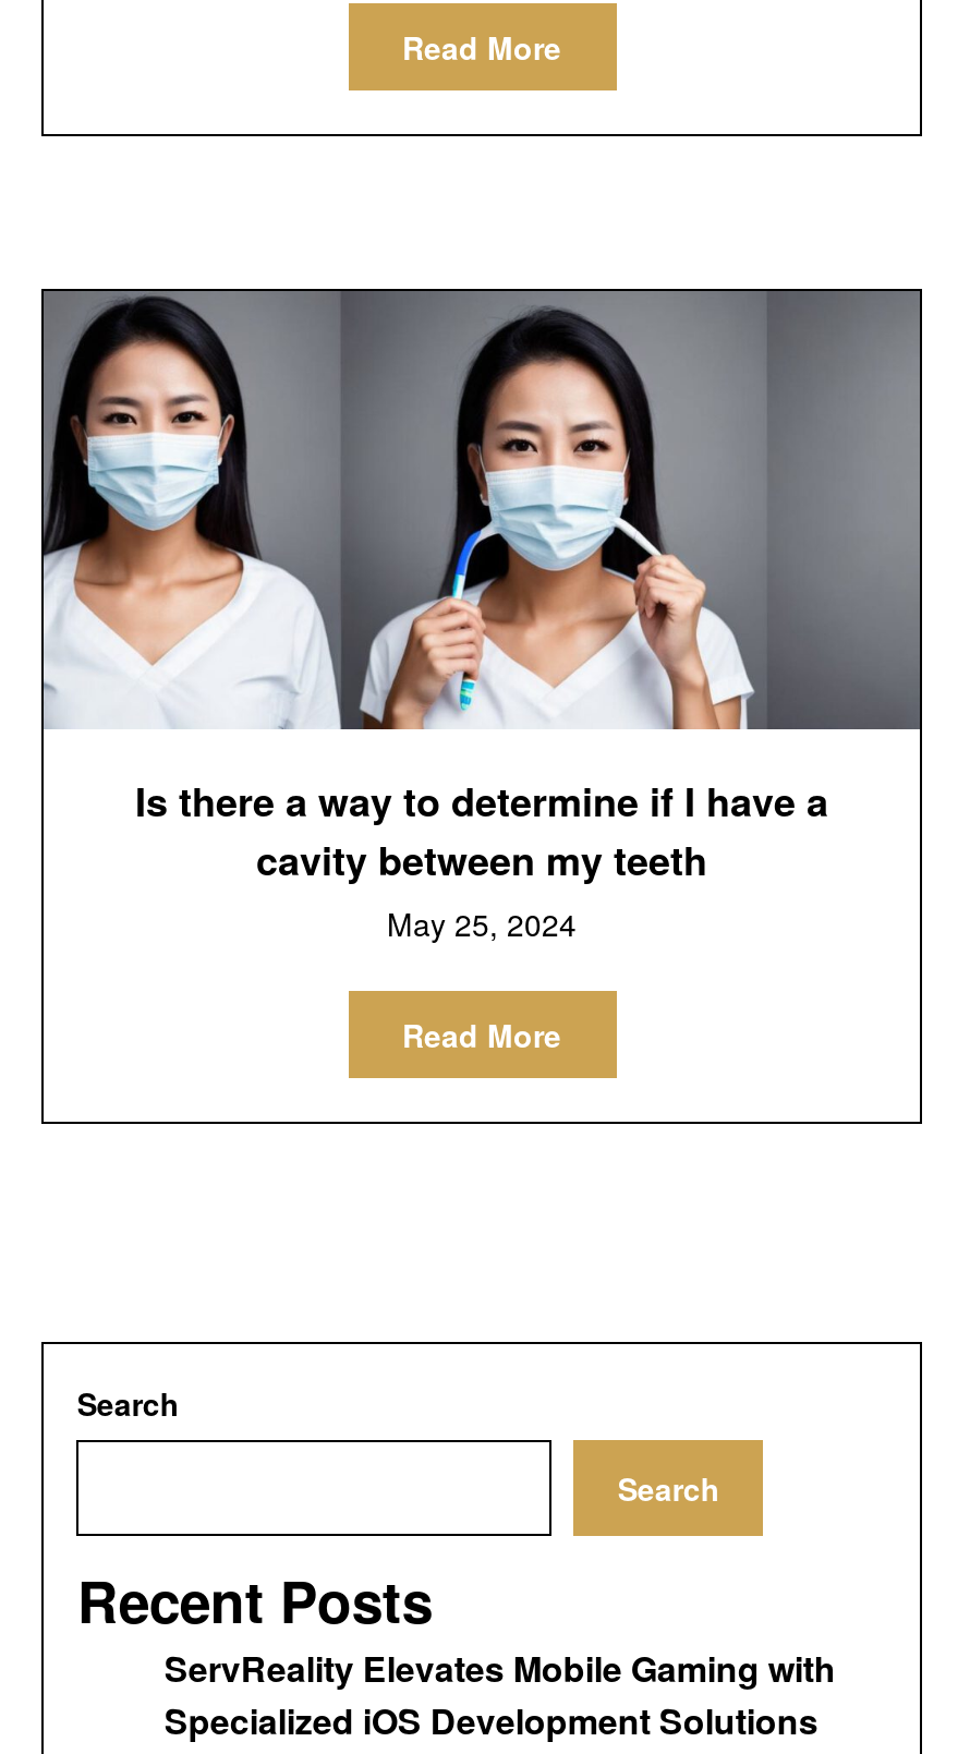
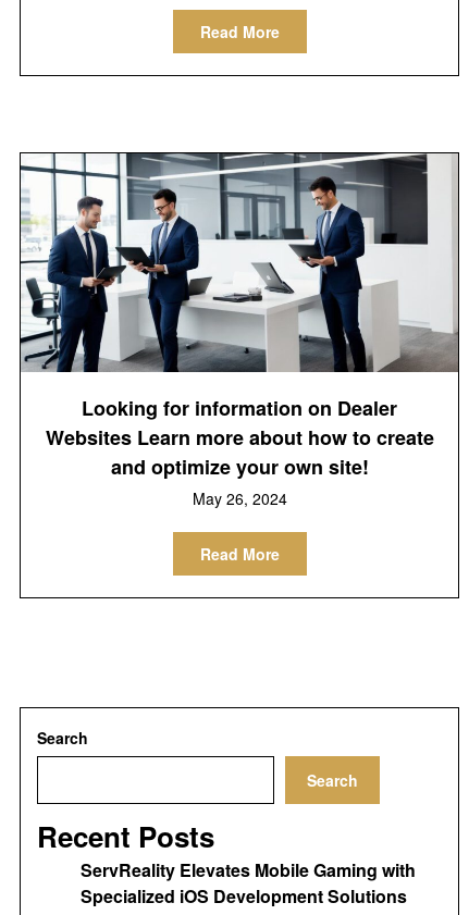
- [image]
- Is there a way to determine if I have a
- cavity between my teeth
- May 25, 2024
+ [image]
+ Looking for information on Dealer
+ Websites Learn more about how to create
+ and optimize your own site!
+ May 26, 2024
